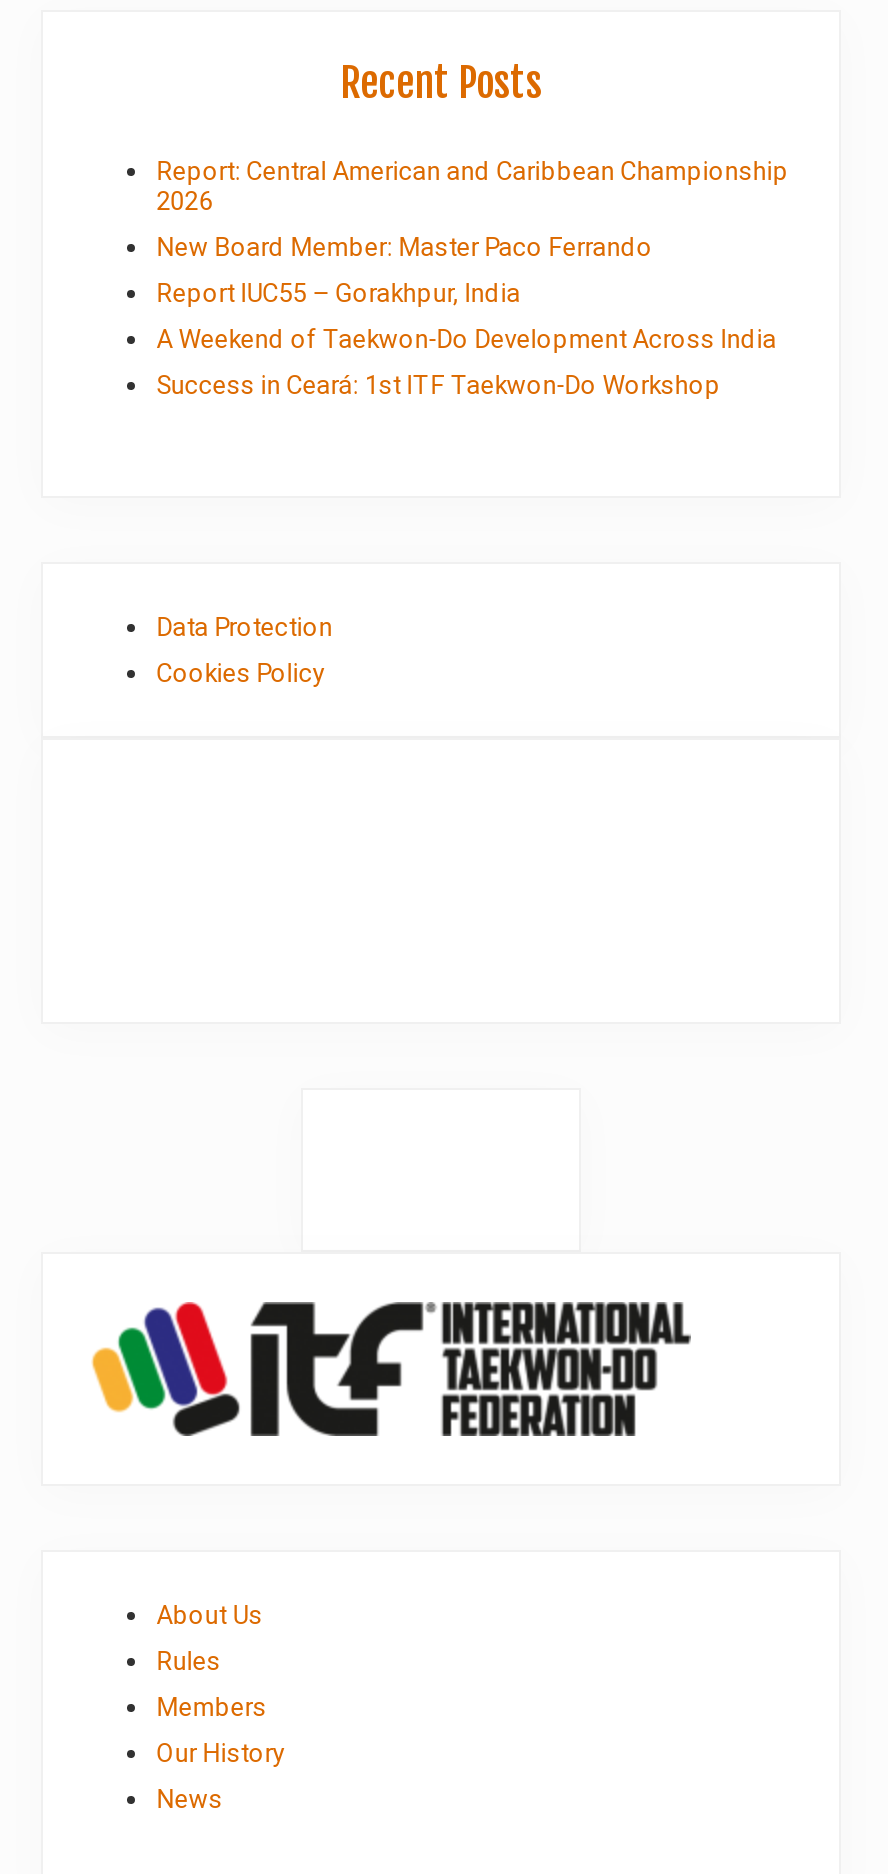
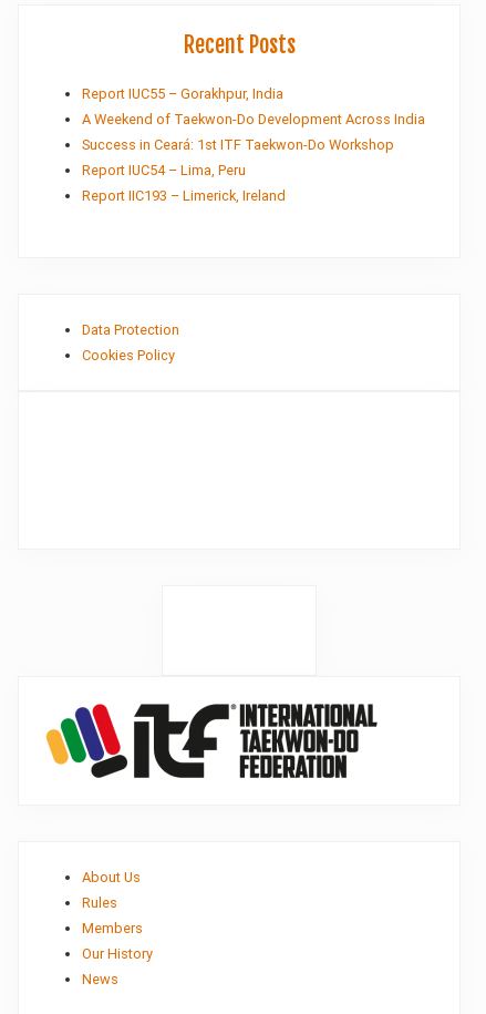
- Report: Central American and Caribbean Championship
- 2026
- New Board Member: Master Paco Ferrando

moved up: Report IUC55 – Gorakhpur, India | A Weekend of Taekwon-Do Development Across India | Success in Ceará: 1st ITF Taekwon-Do Workshop

+ Report IUC54 – Lima, Peru
+ Report IIC193 – Limerick, Ireland
